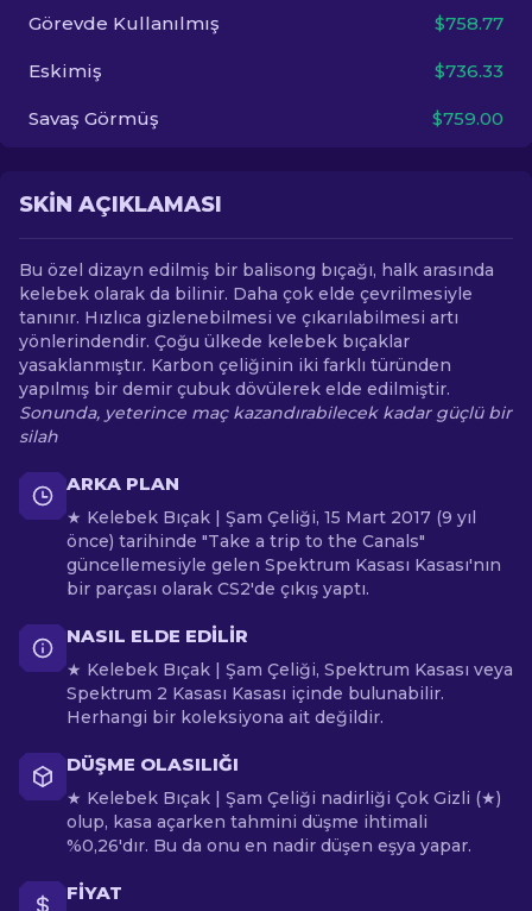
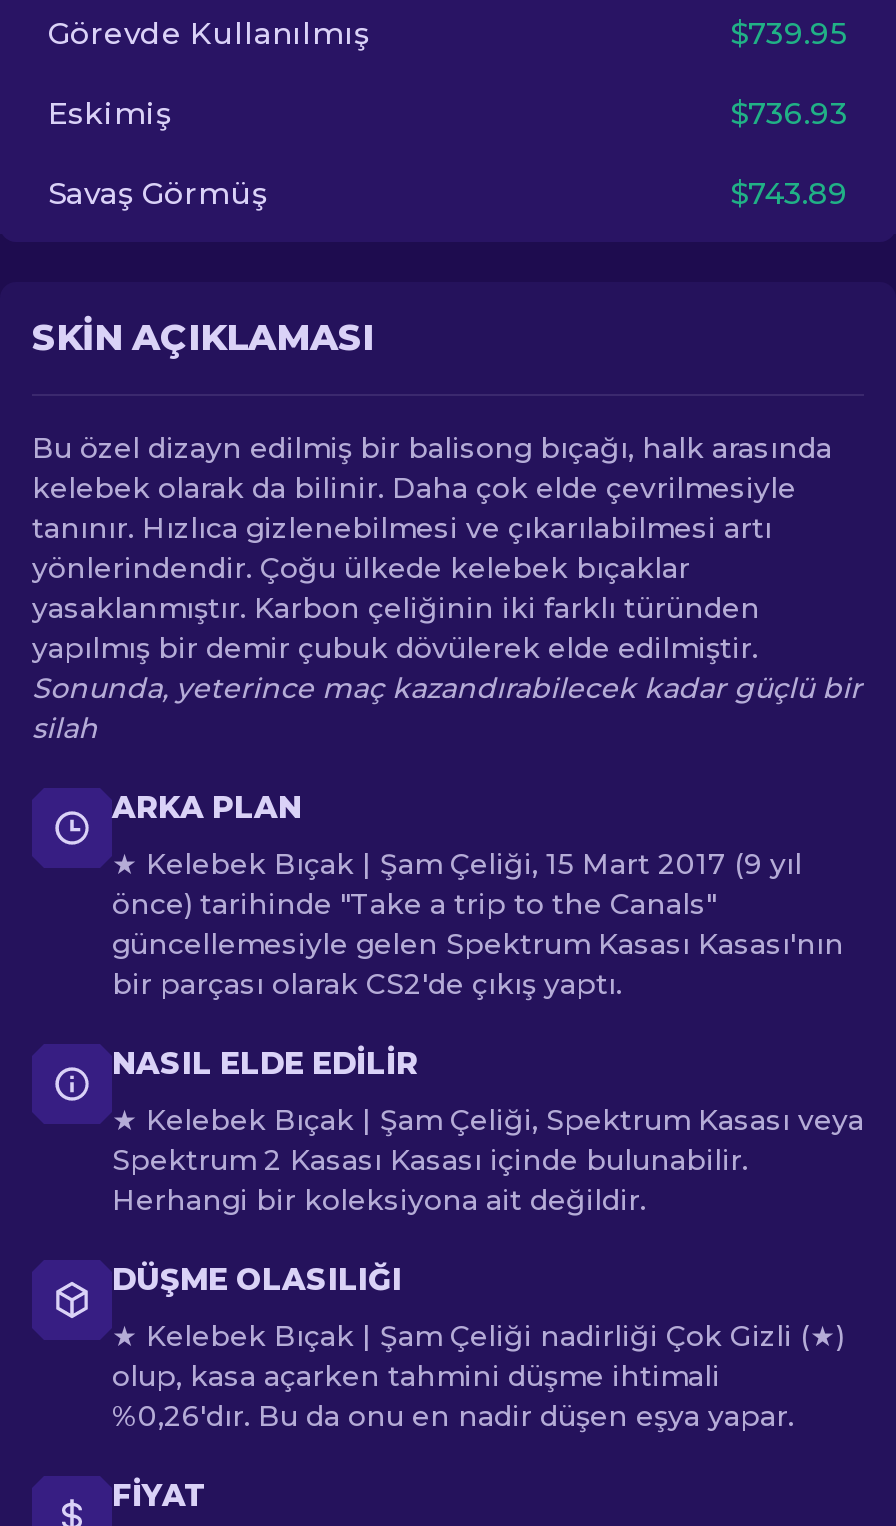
- $758.77
+ $739.95

- $736.33
+ $736.93

- $759.00
+ $743.89
